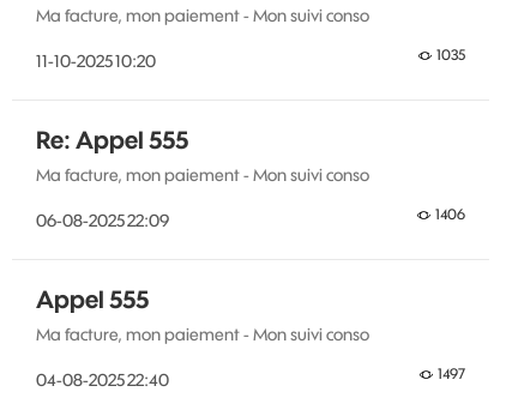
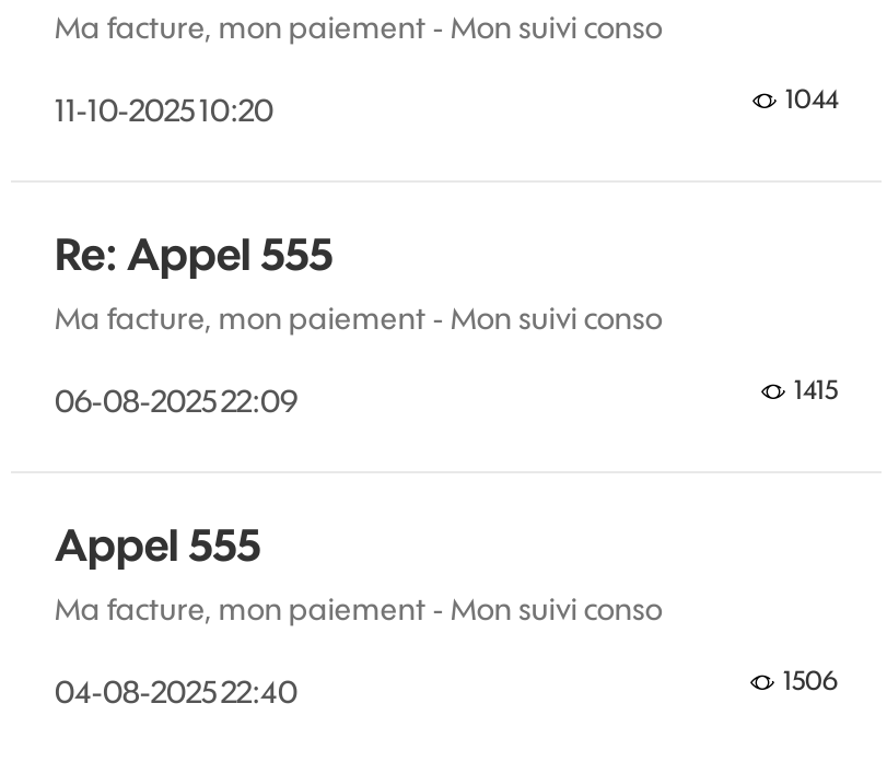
- 1035
+ 1044

- 1406
+ 1415

- 1497
+ 1506
